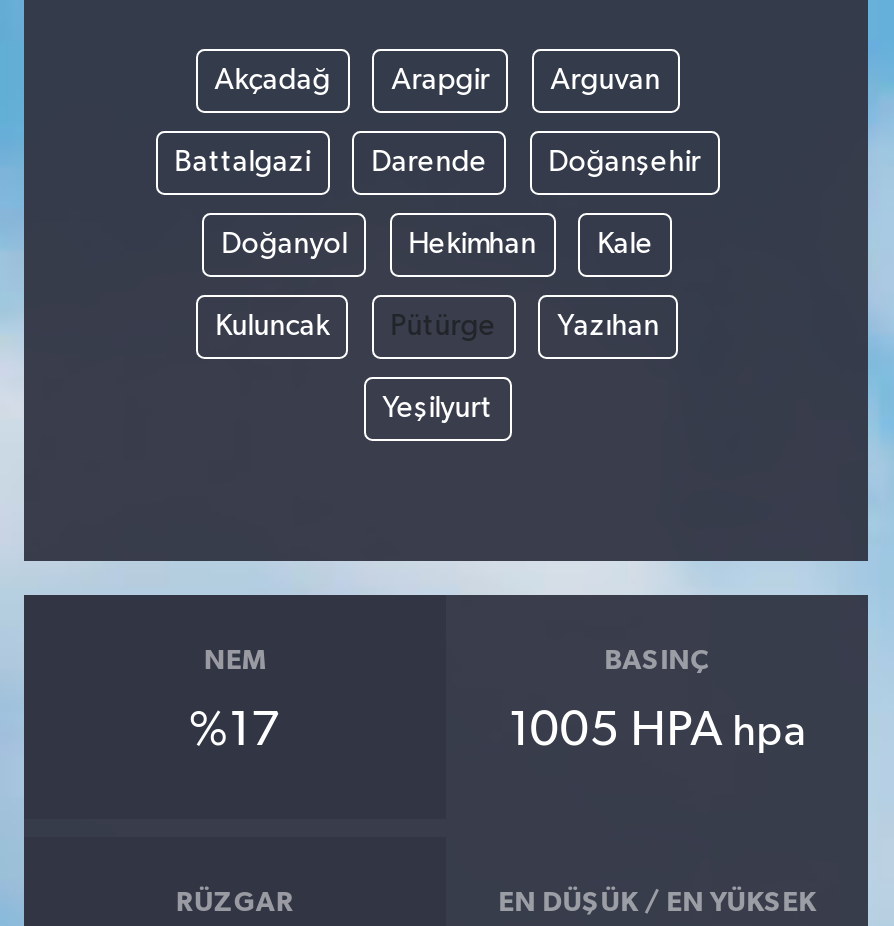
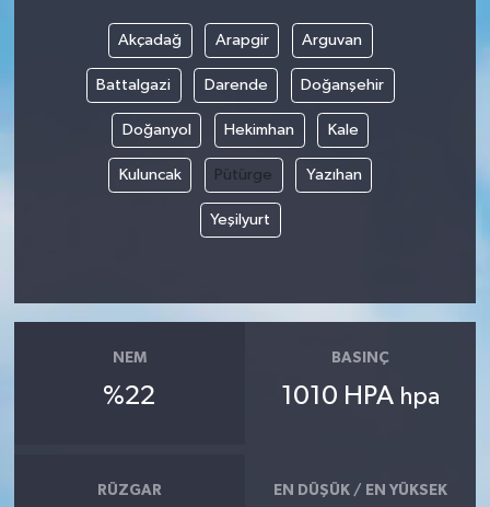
- %17
+ %22

- 1005 HPA hpa
+ 1010 HPA hpa
